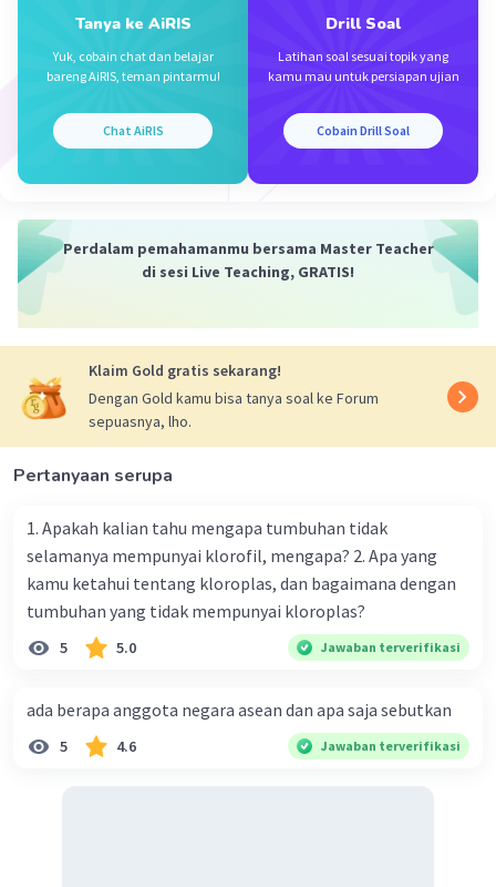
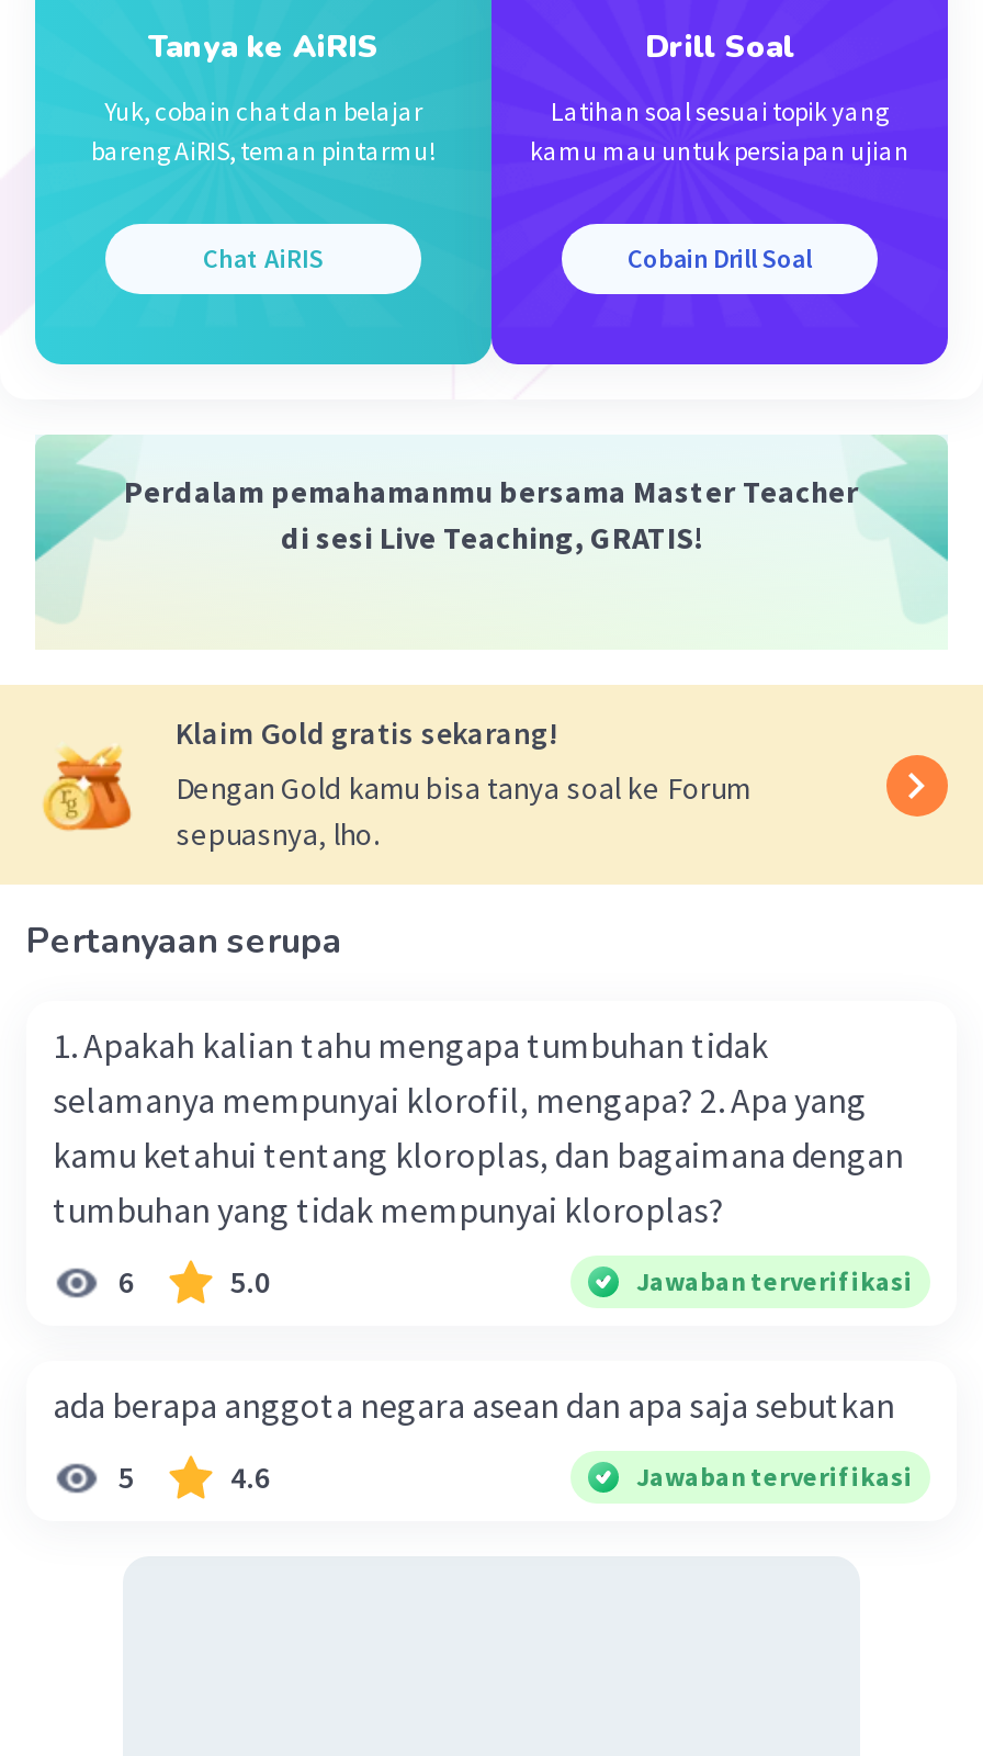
- 5
+ 6
